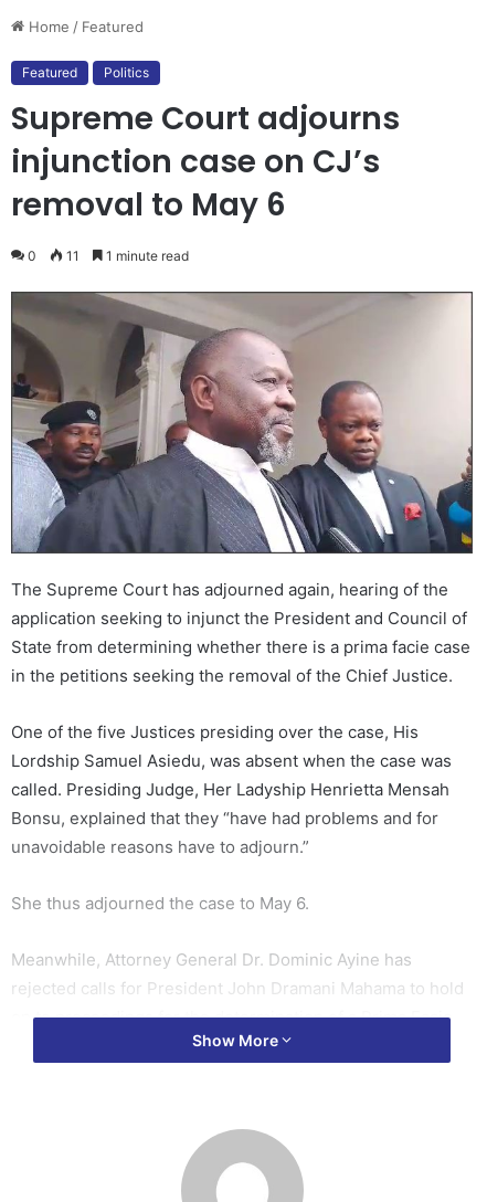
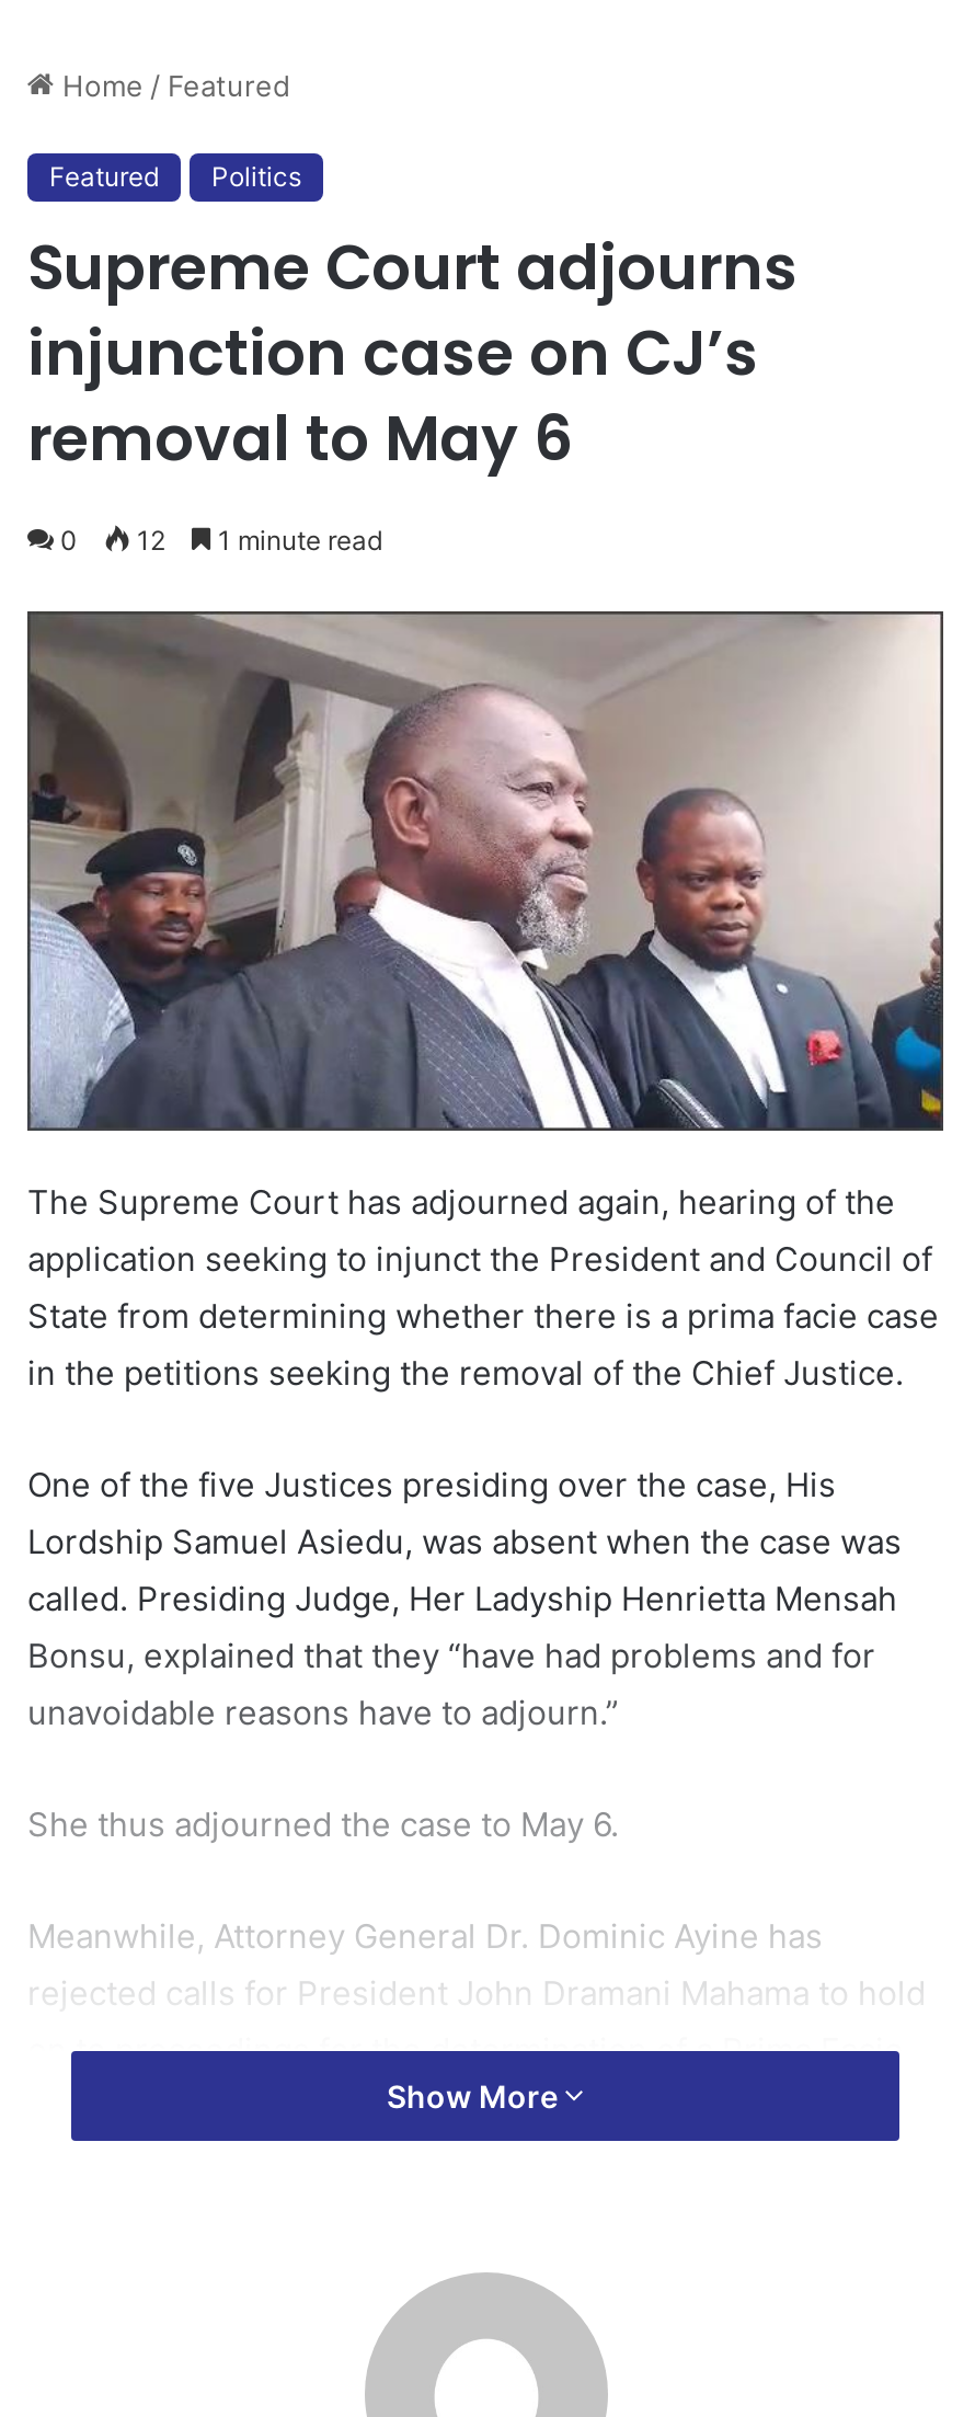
- 0 11 1 minute read
+ 0 12 1 minute read
